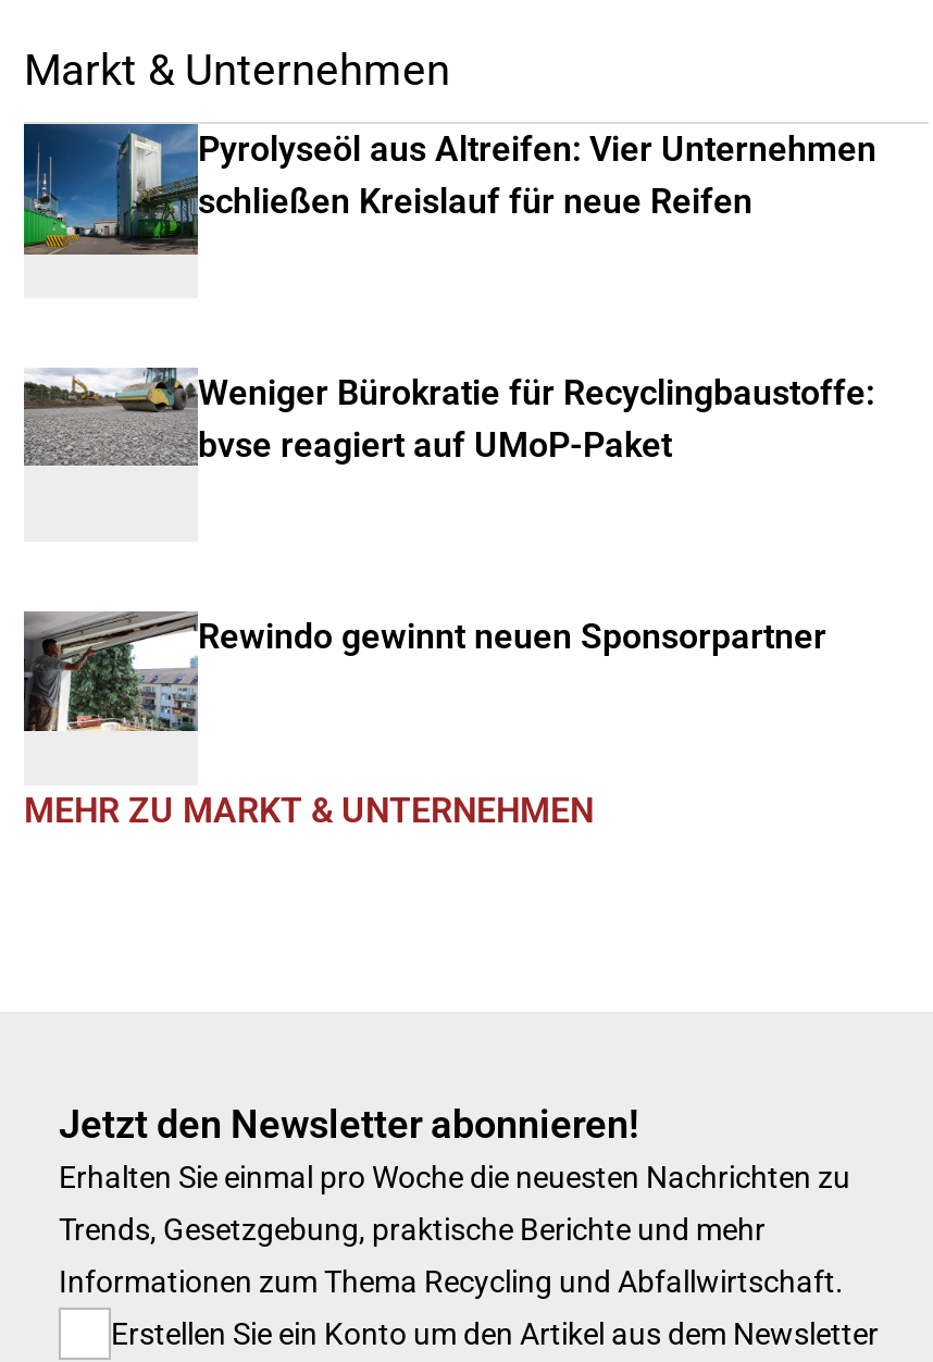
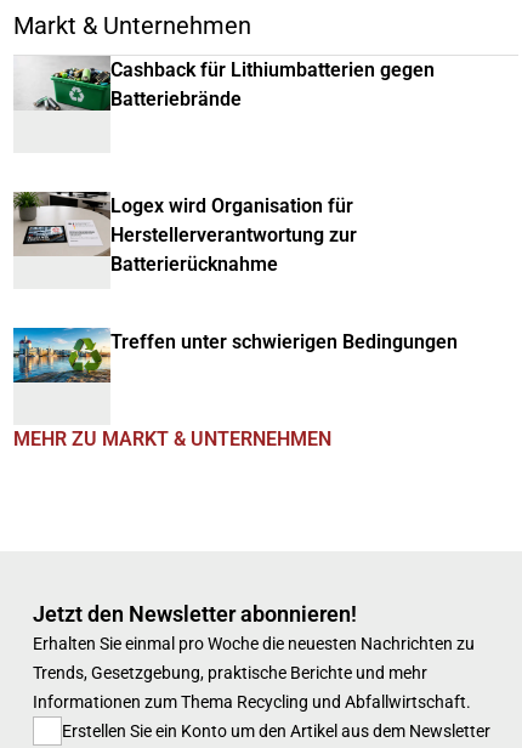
- [image]
- Pyrolyseöl aus Altreifen: Vier Unternehmen
- schließen Kreislauf für neue Reifen
+ [image]
+ Cashback für Lithiumbatterien gegen
+ Batteriebrände

- [image]
- Weniger Bürokratie für Recyclingbaustoffe:
- bvse reagiert auf UMoP-Paket
+ [image]
+ Logex wird Organisation für
+ Herstellerverantwortung zur
+ Batterierücknahme

- [image]
- Rewindo gewinnt neuen Sponsorpartner
+ [image]
+ Treffen unter schwierigen Bedingungen
